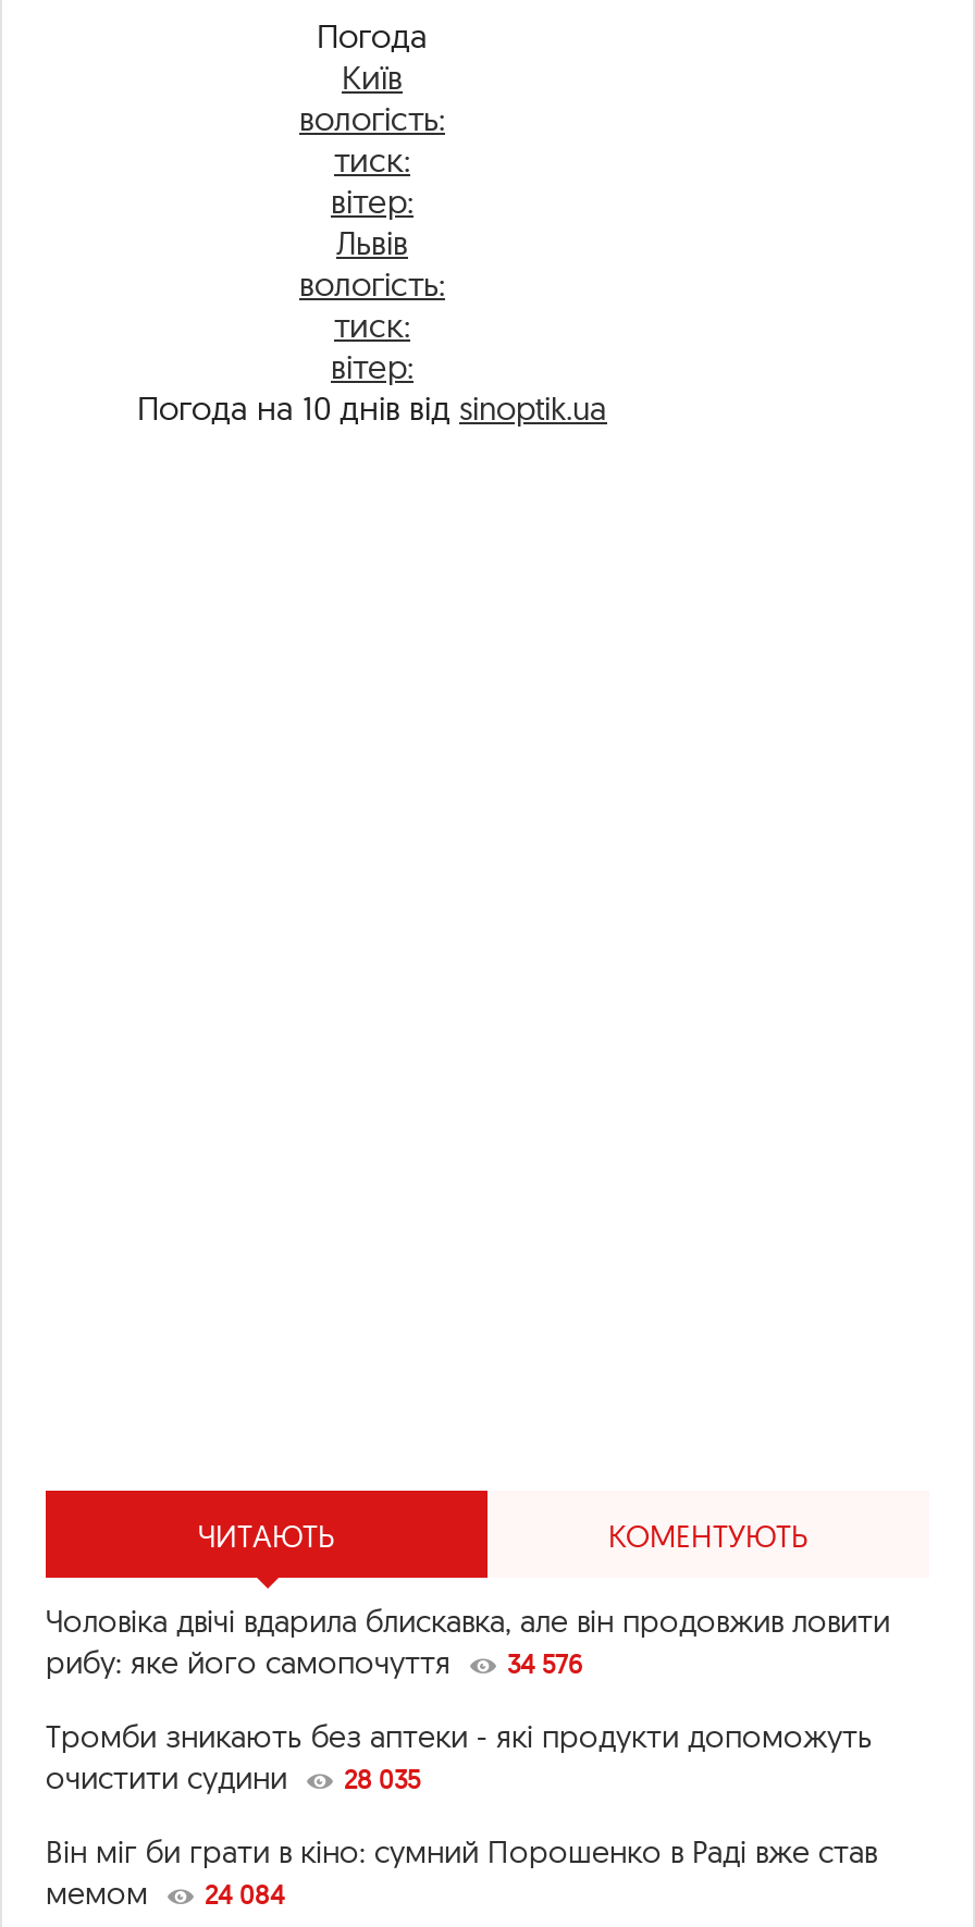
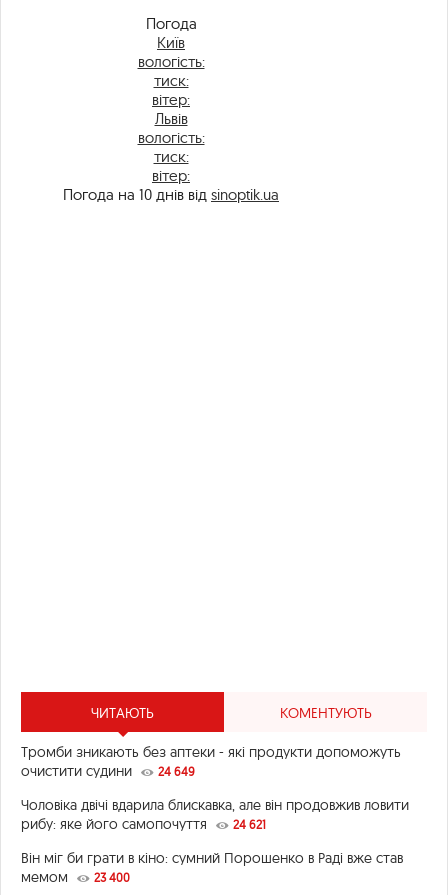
moved down: Чоловіка двічі вдарила блискавка, але він продовжив ловити | рибу: яке його самопочуття

- 34 576

moved up: Тромби зникають без аптеки - які продукти допоможуть | очистити судини

- 28 035
+ 24 649
+ 24 621

- мемом 24 084
+ мемом 23 400
